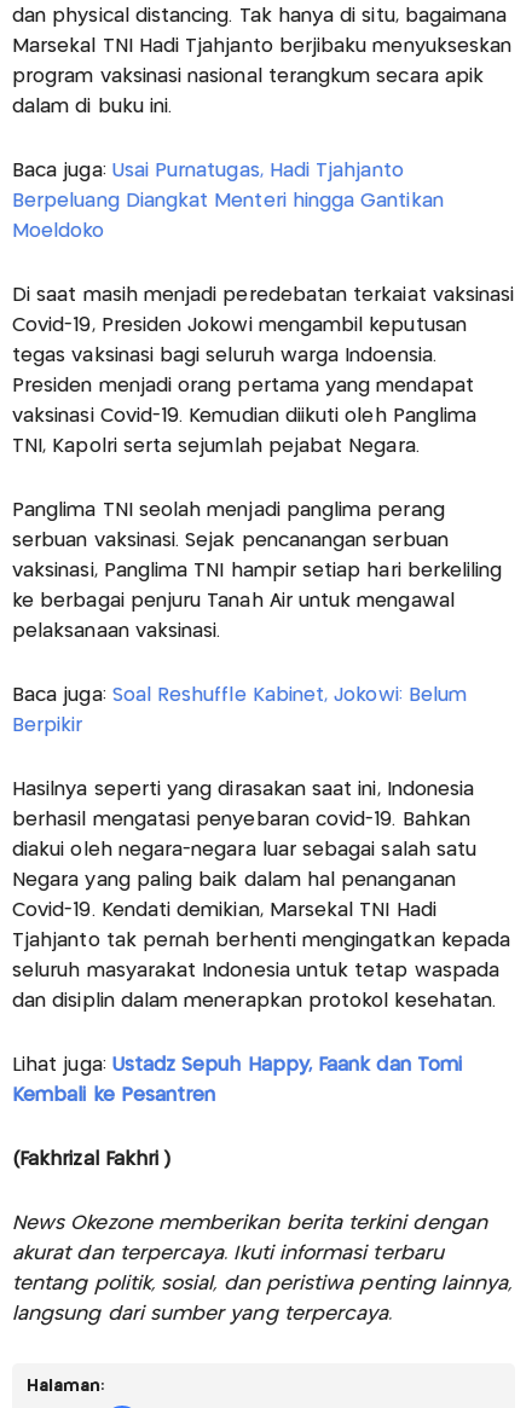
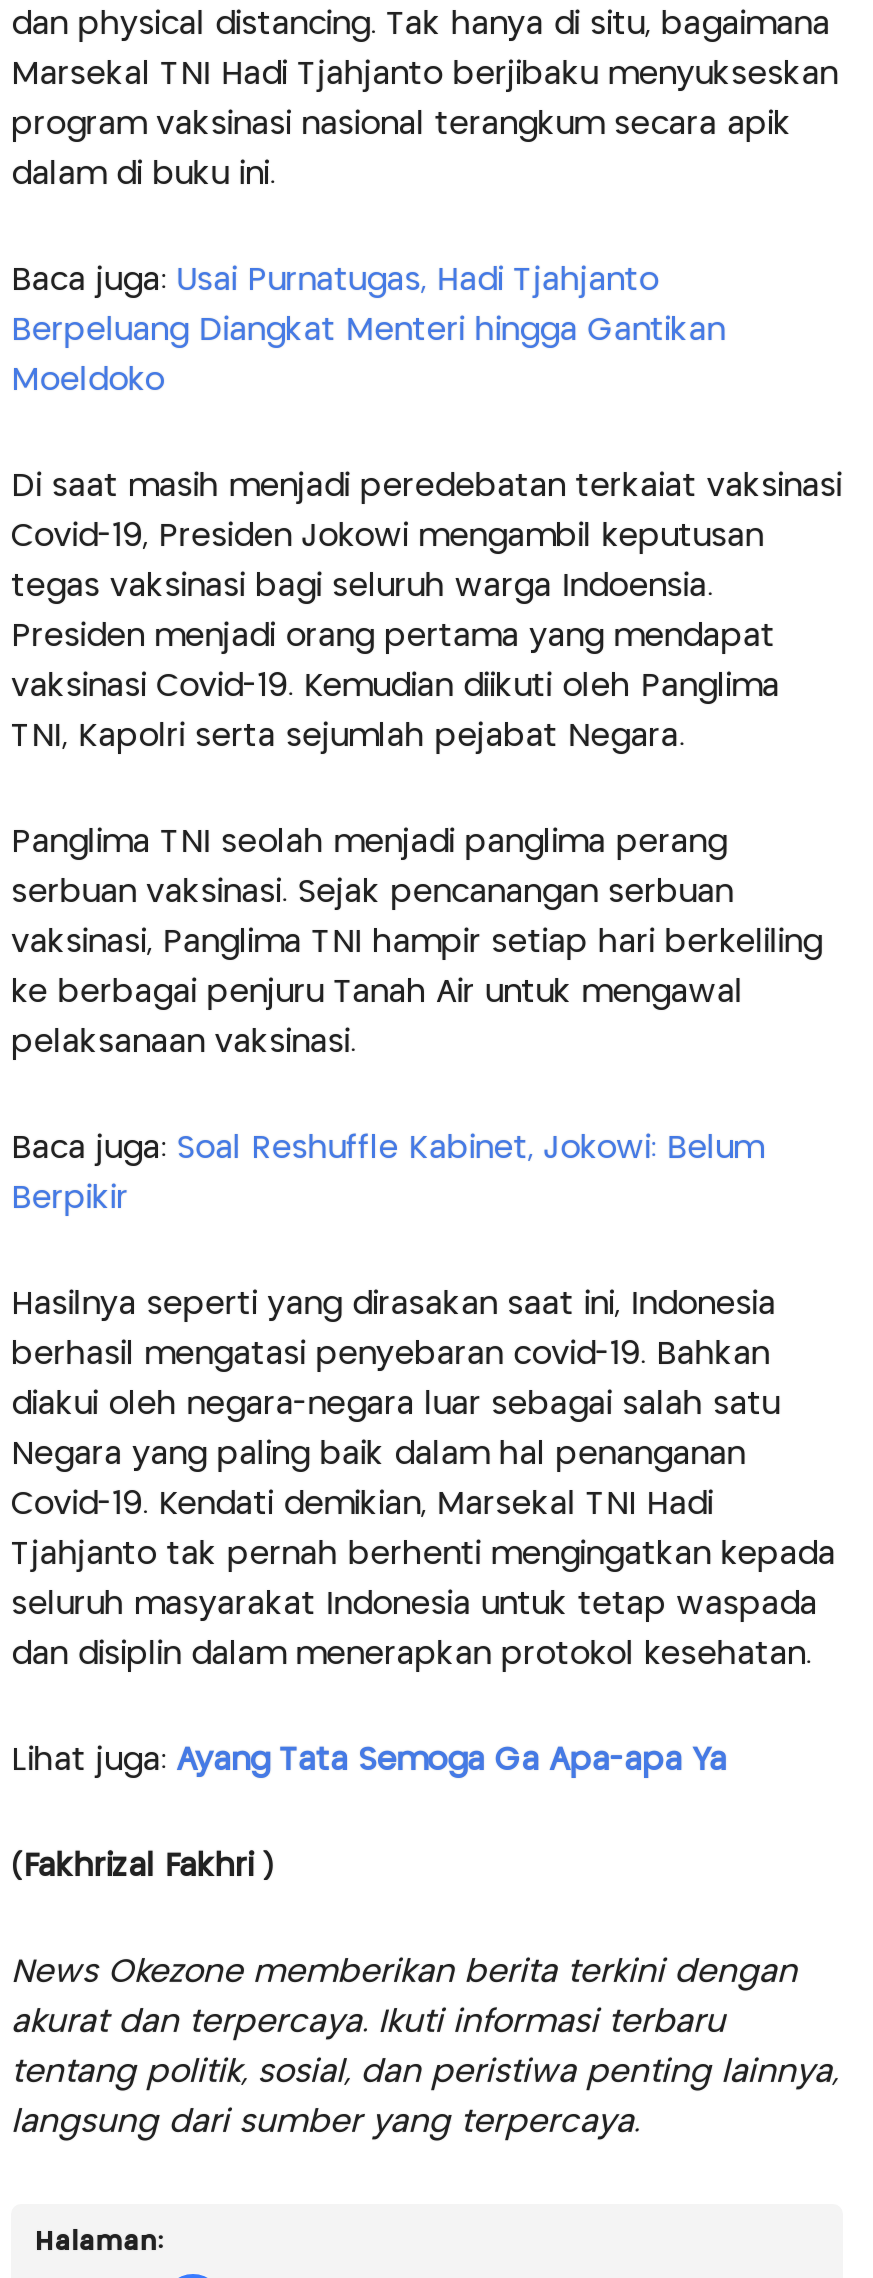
- Lihat juga: Ustadz Sepuh Happy, Faank dan Tomi
- Kembali ke Pesantren
+ Lihat juga: Ayang Tata Semoga Ga Apa-apa Ya
